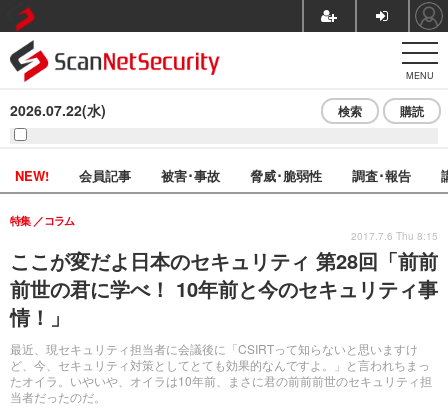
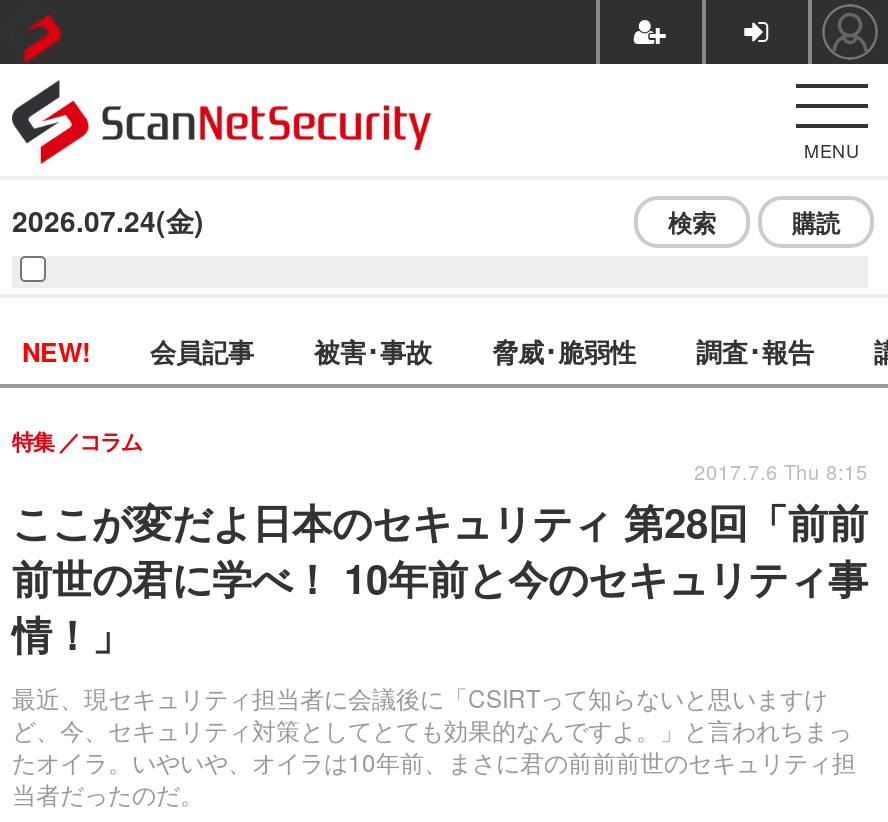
- 2026.07.22(水)
+ 2026.07.24(金)
